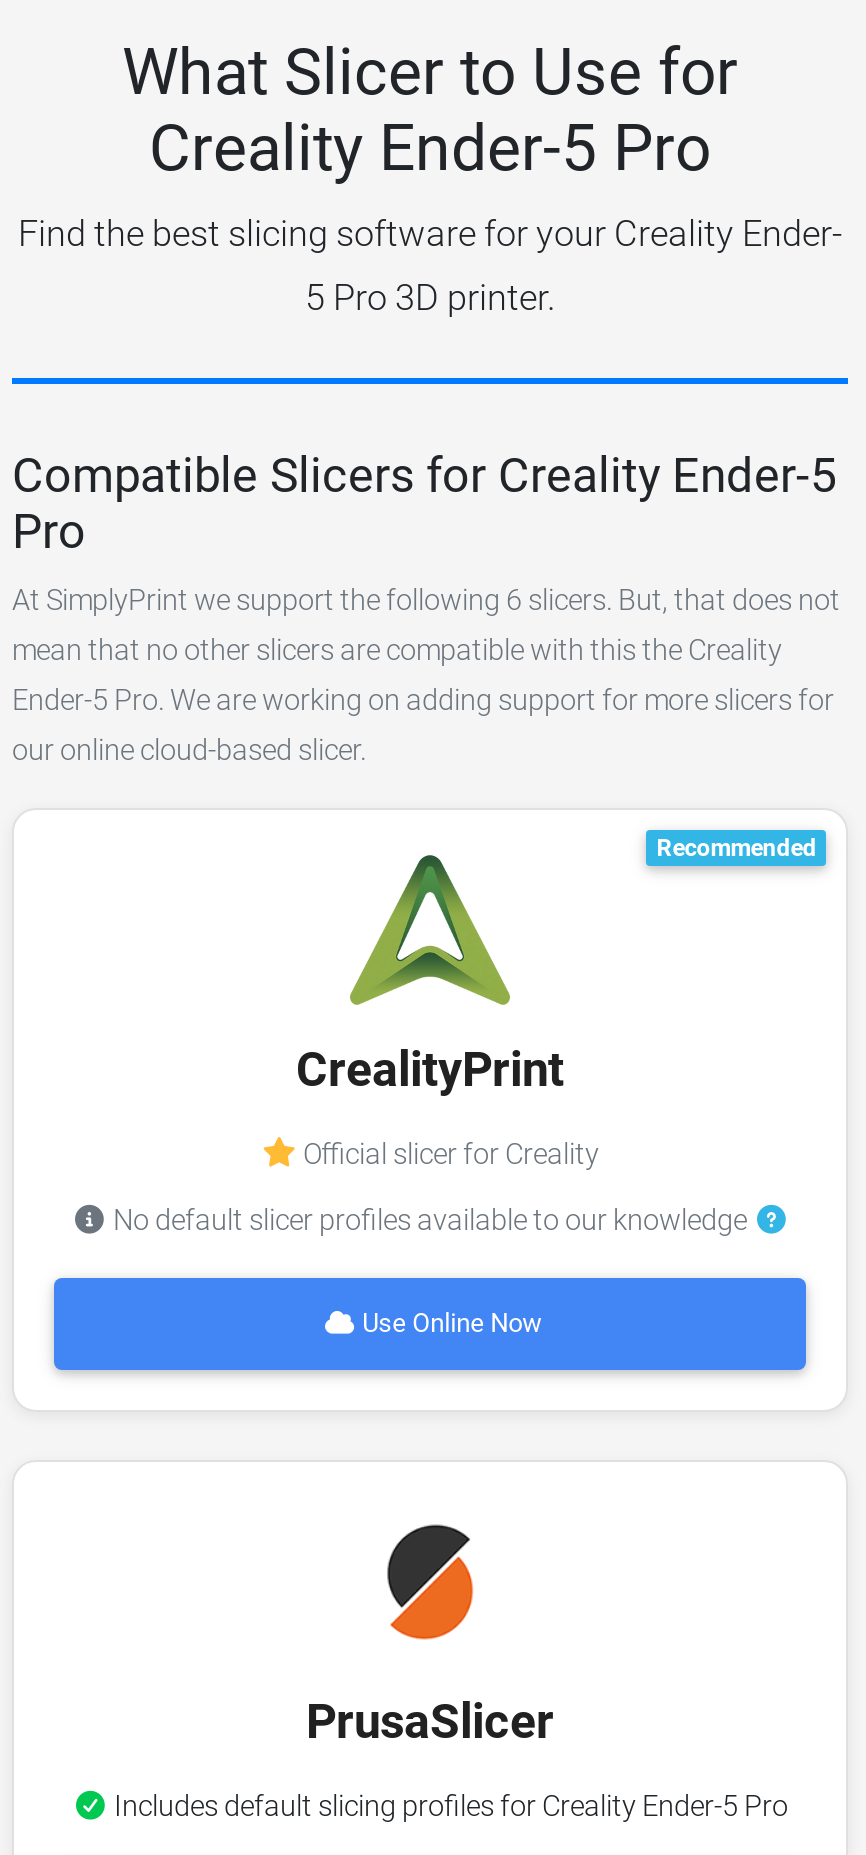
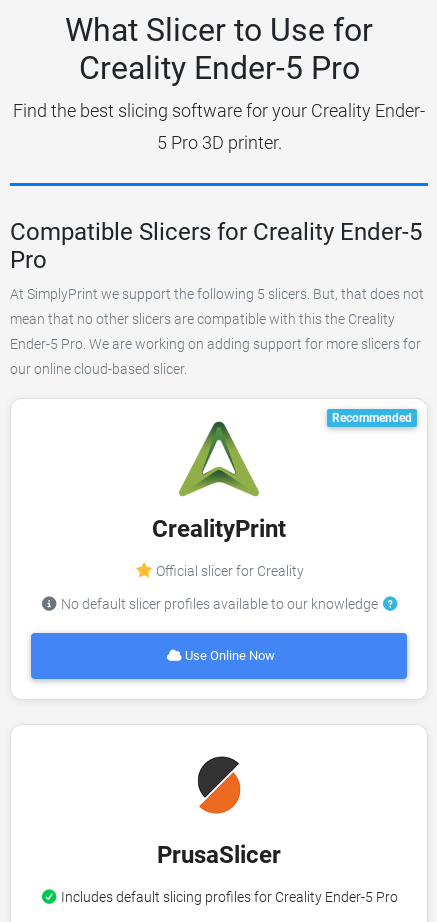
- At SimplyPrint we support the following 6 slicers. But, that does not
+ At SimplyPrint we support the following 5 slicers. But, that does not
